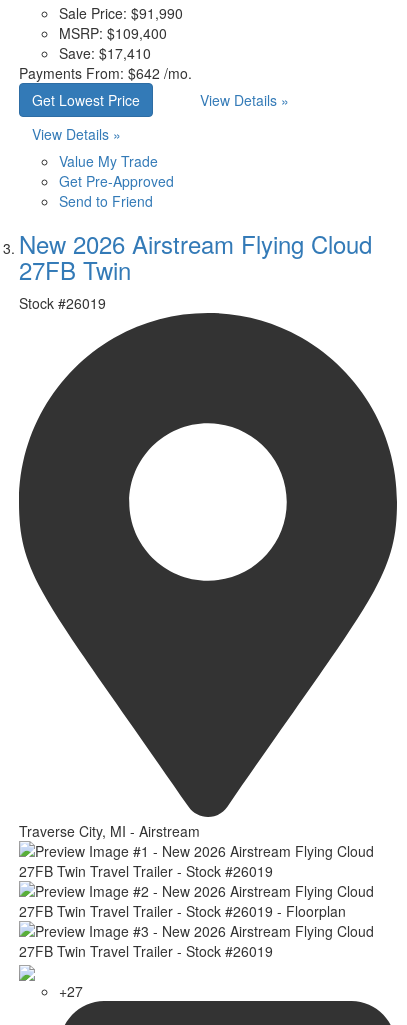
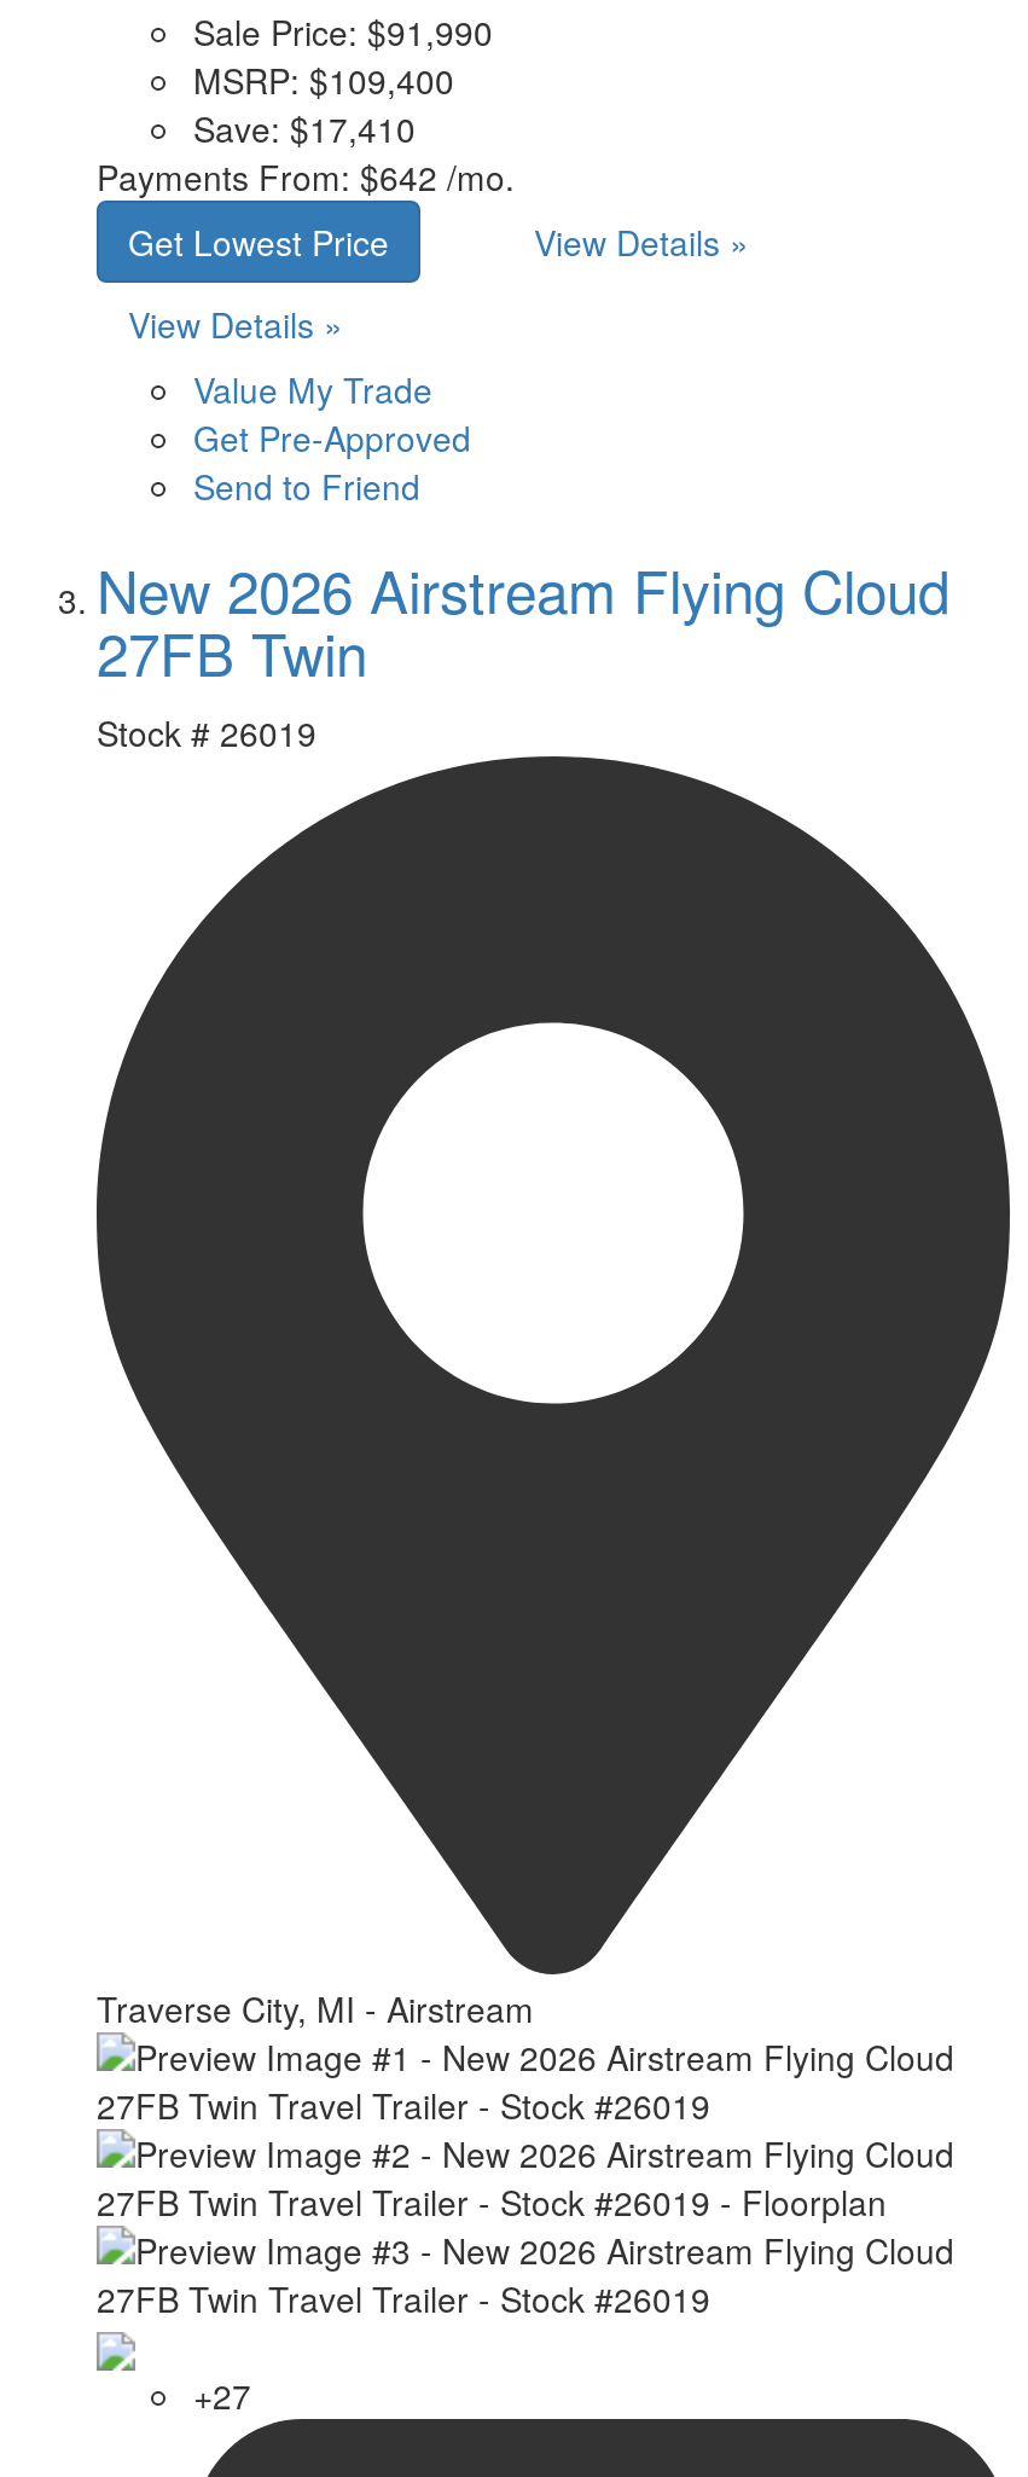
- Stock #26019
+ Stock # 26019
